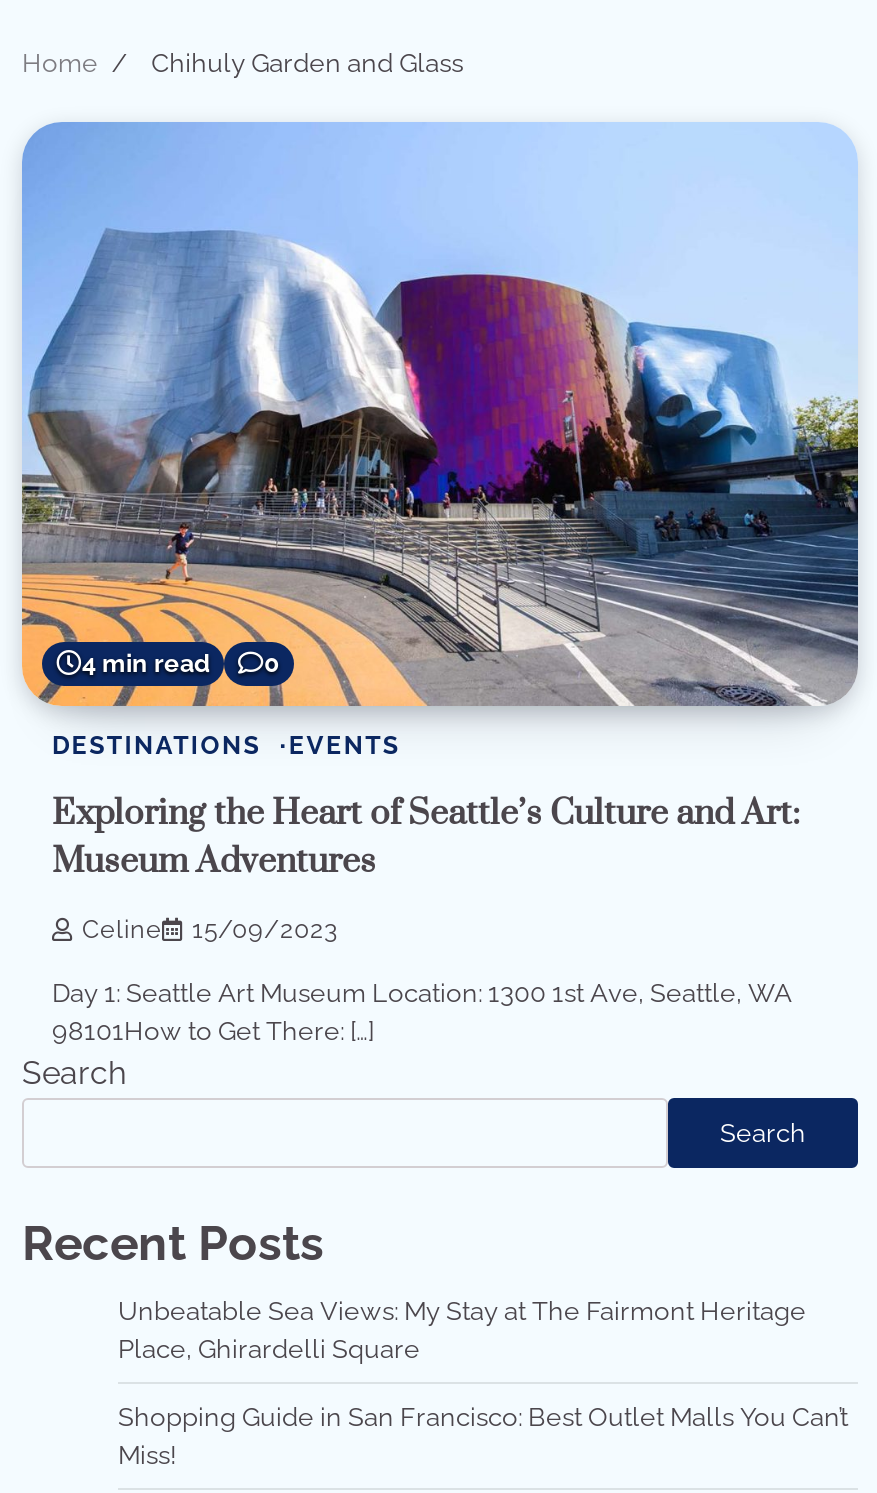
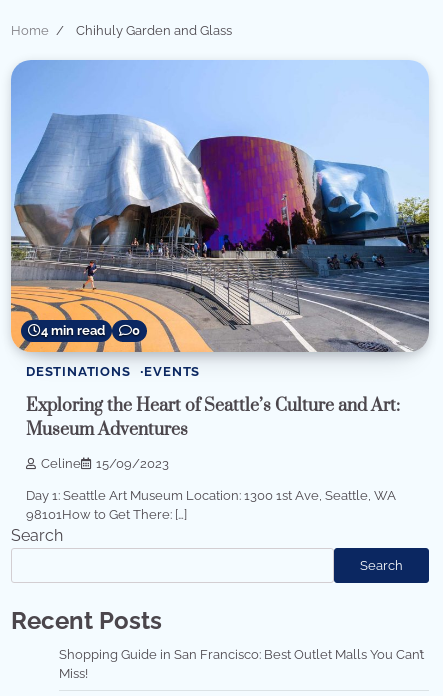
- Unbeatable Sea Views: My Stay at The Fairmont Heritage
- Place, Ghirardelli Square
